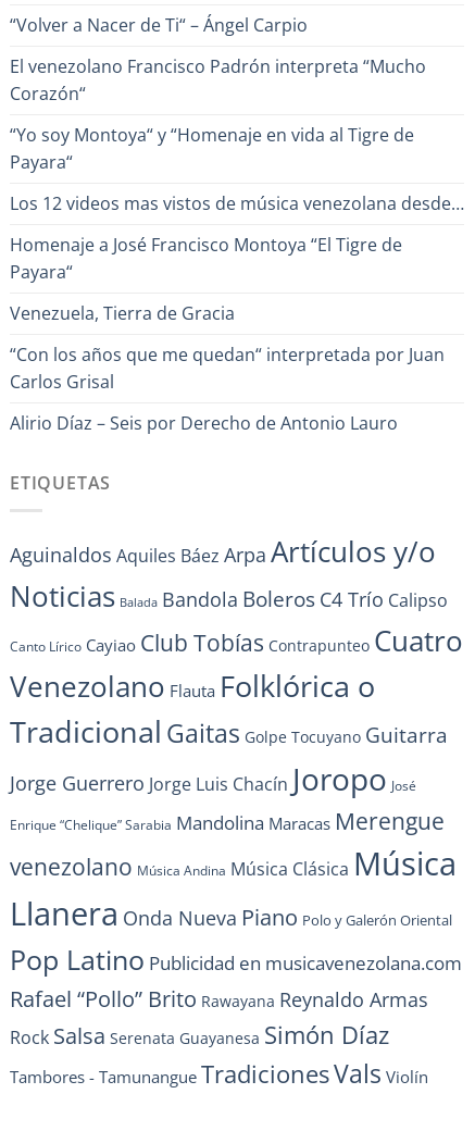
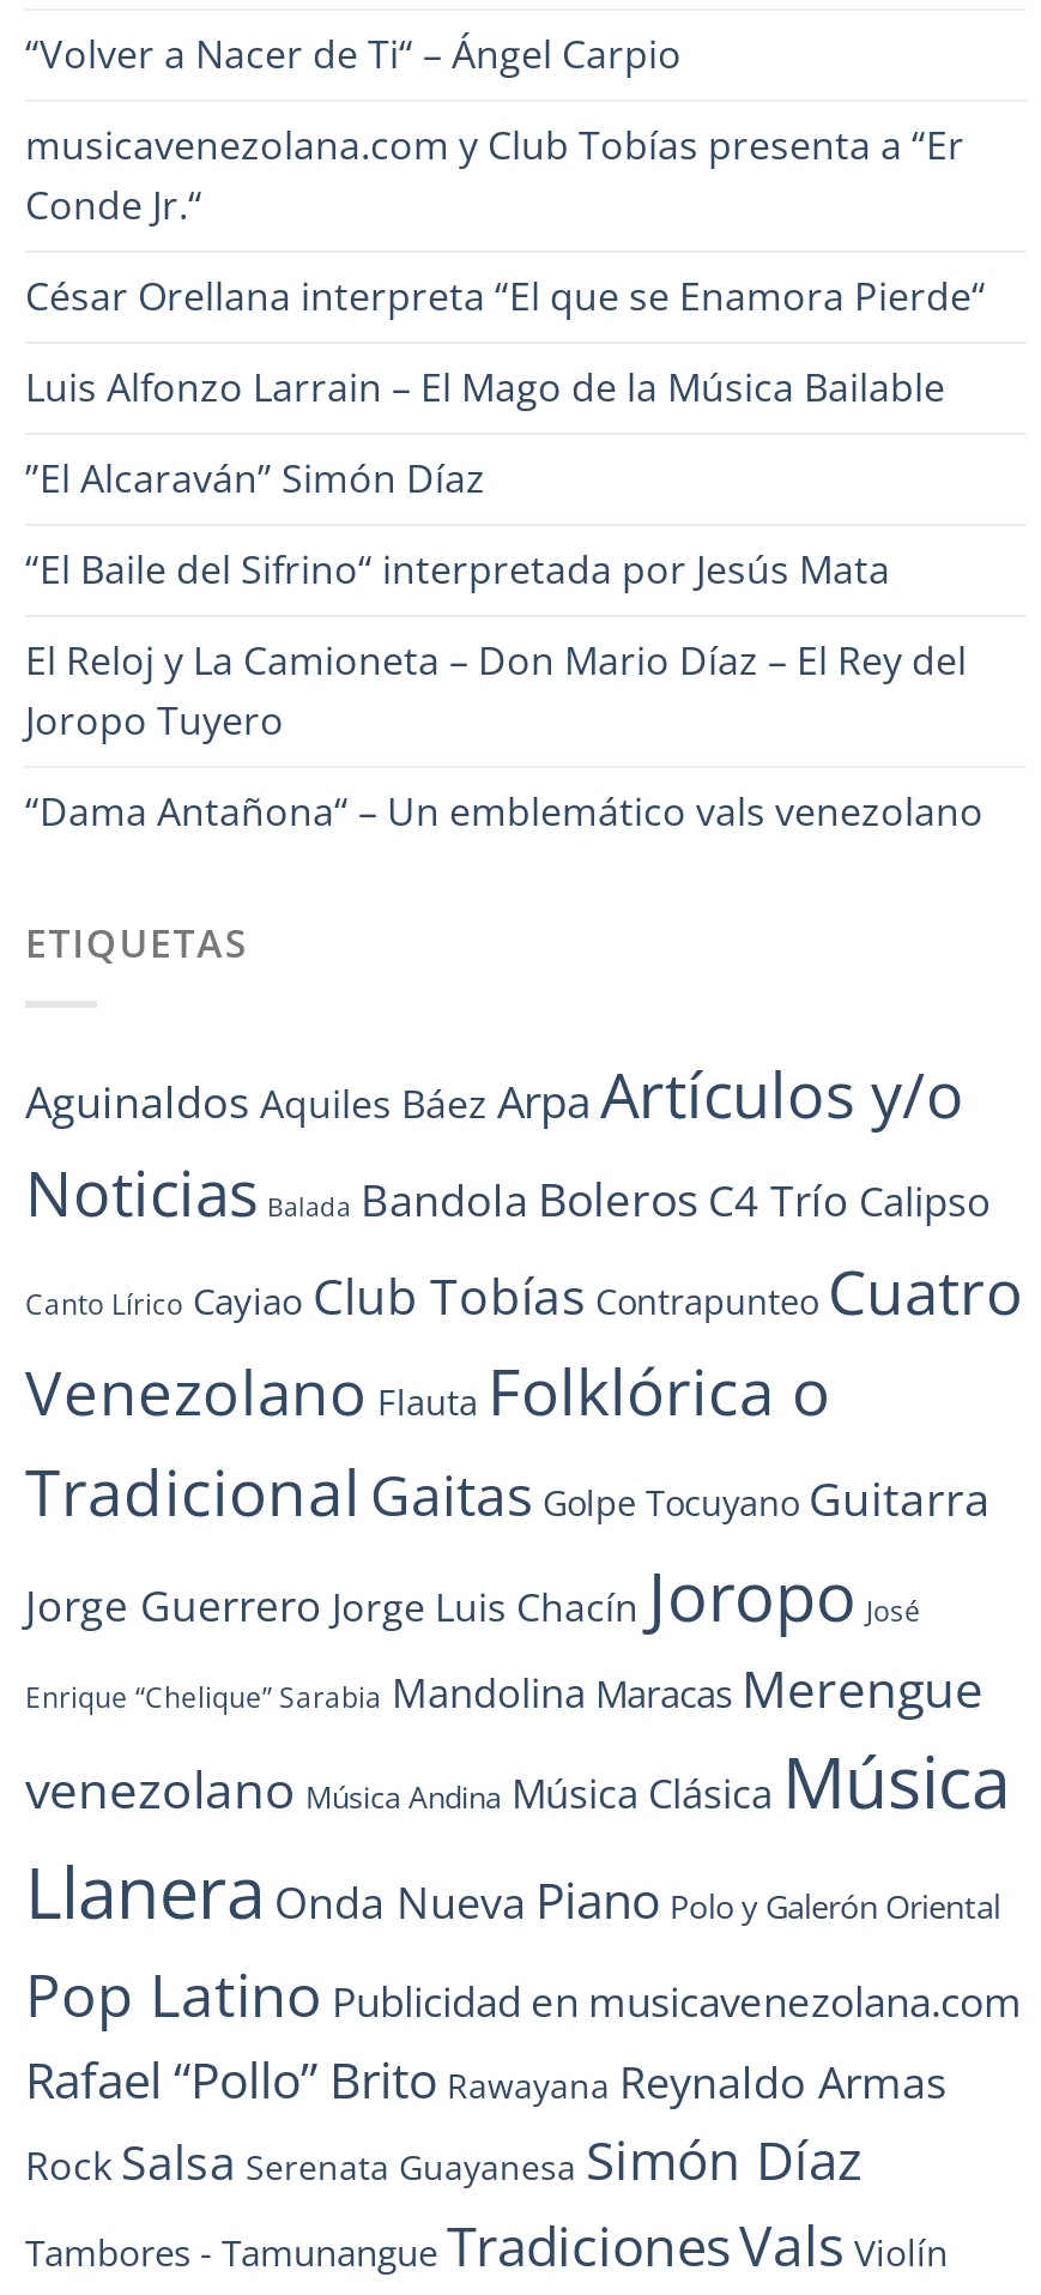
- El venezolano Francisco Padrón interpreta “Mucho
- Corazón“
+ musicavenezolana.com y Club Tobías presenta a “Er
+ Conde Jr.“

- “Yo soy Montoya“ y “Homenaje en vida al Tigre de
- Payara“
+ César Orellana interpreta “El que se Enamora Pierde“

- Los 12 videos mas vistos de música venezolana desde…
+ Luis Alfonzo Larrain – El Mago de la Música Bailable

- Homenaje a José Francisco Montoya “El Tigre de
- Payara“
+ ”El Alcaraván” Simón Díaz

- Venezuela, Tierra de Gracia
+ “El Baile del Sifrino“ interpretada por Jesús Mata

- “Con los años que me quedan“ interpretada por Juan
- Carlos Grisal
+ El Reloj y La Camioneta – Don Mario Díaz – El Rey del
+ Joropo Tuyero

- Alirio Díaz – Seis por Derecho de Antonio Lauro
+ “Dama Antañona“ – Un emblemático vals venezolano
